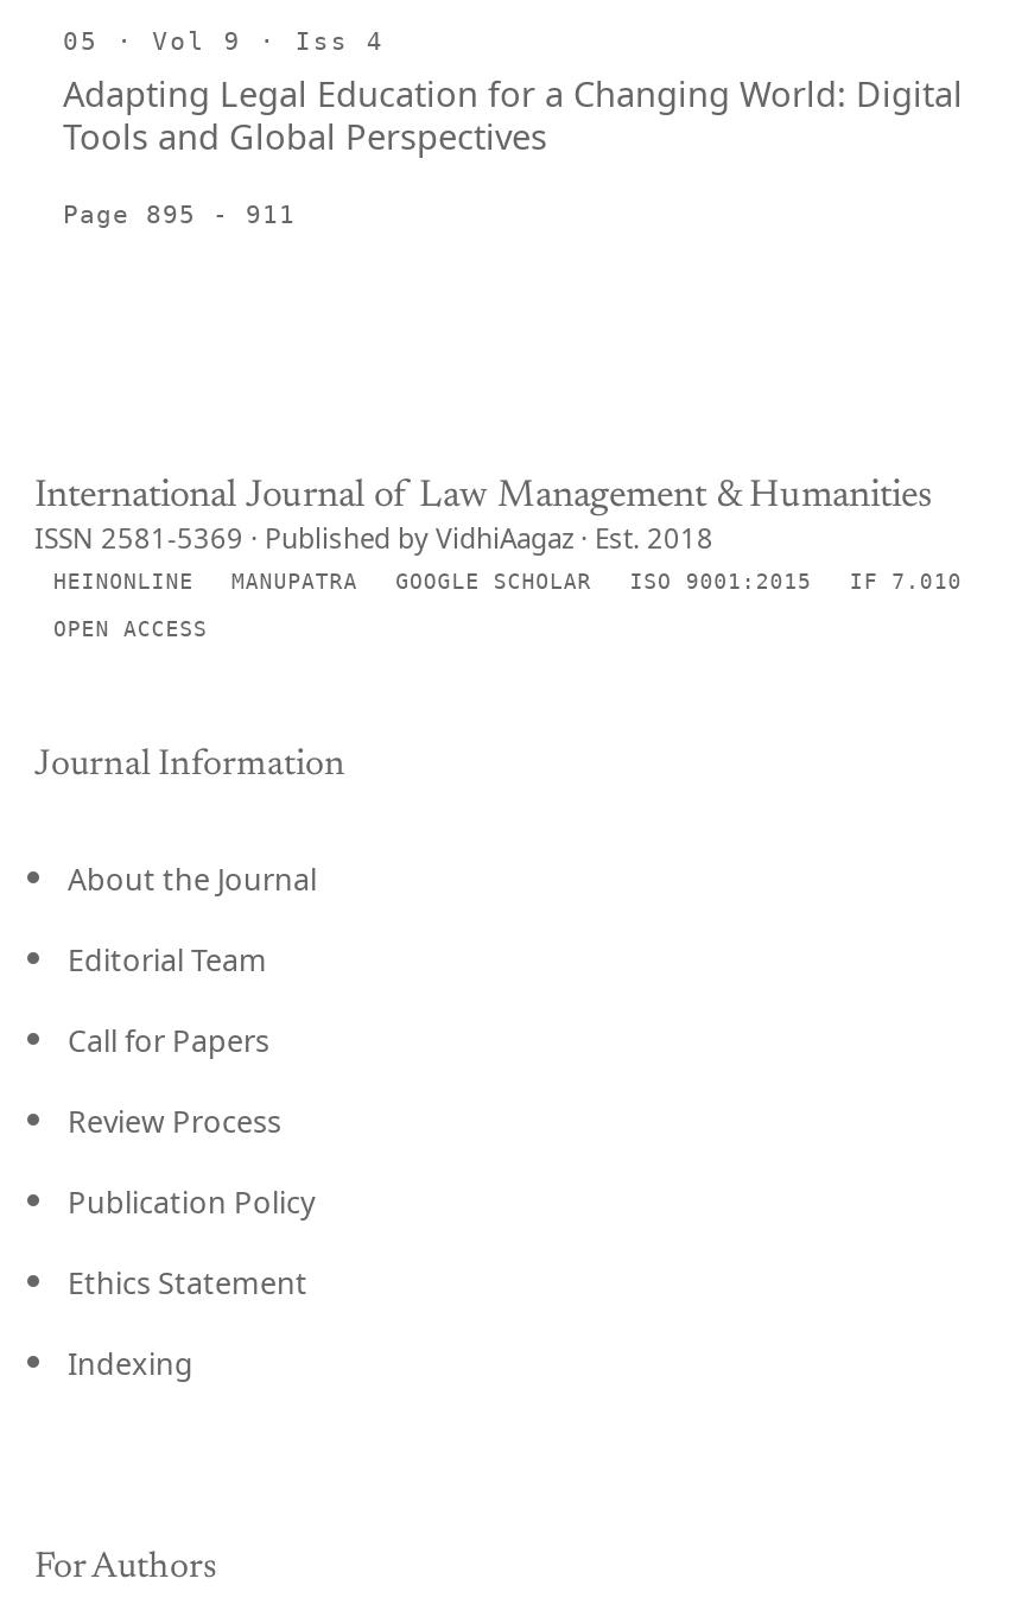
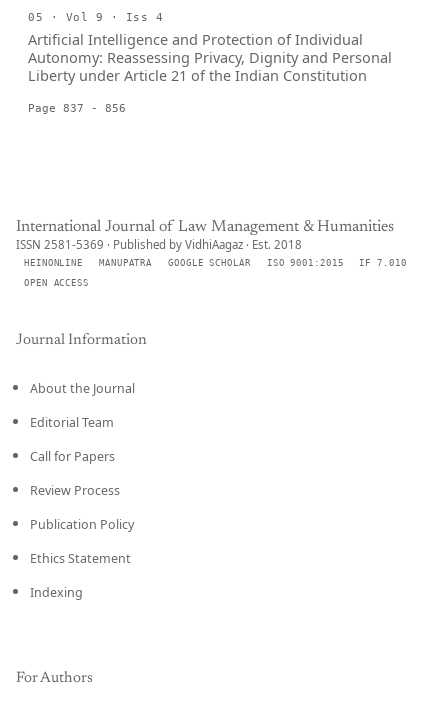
- Adapting Legal Education for a Changing World: Digital
- Tools and Global Perspectives
+ Artificial Intelligence and Protection of Individual
+ Autonomy: Reassessing Privacy, Dignity and Personal
+ Liberty under Article 21 of the Indian Constitution

- Page 895 - 911
+ Page 837 - 856
